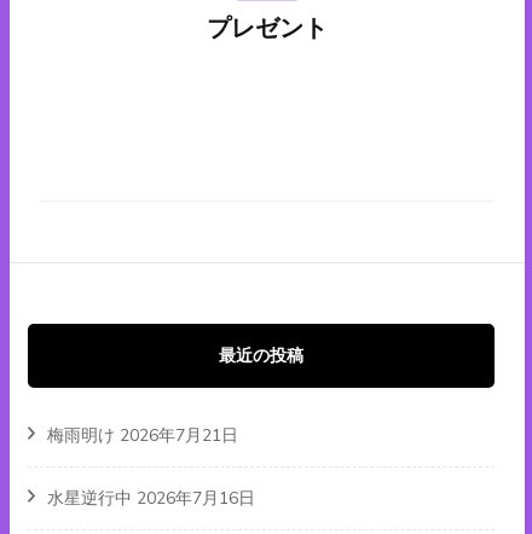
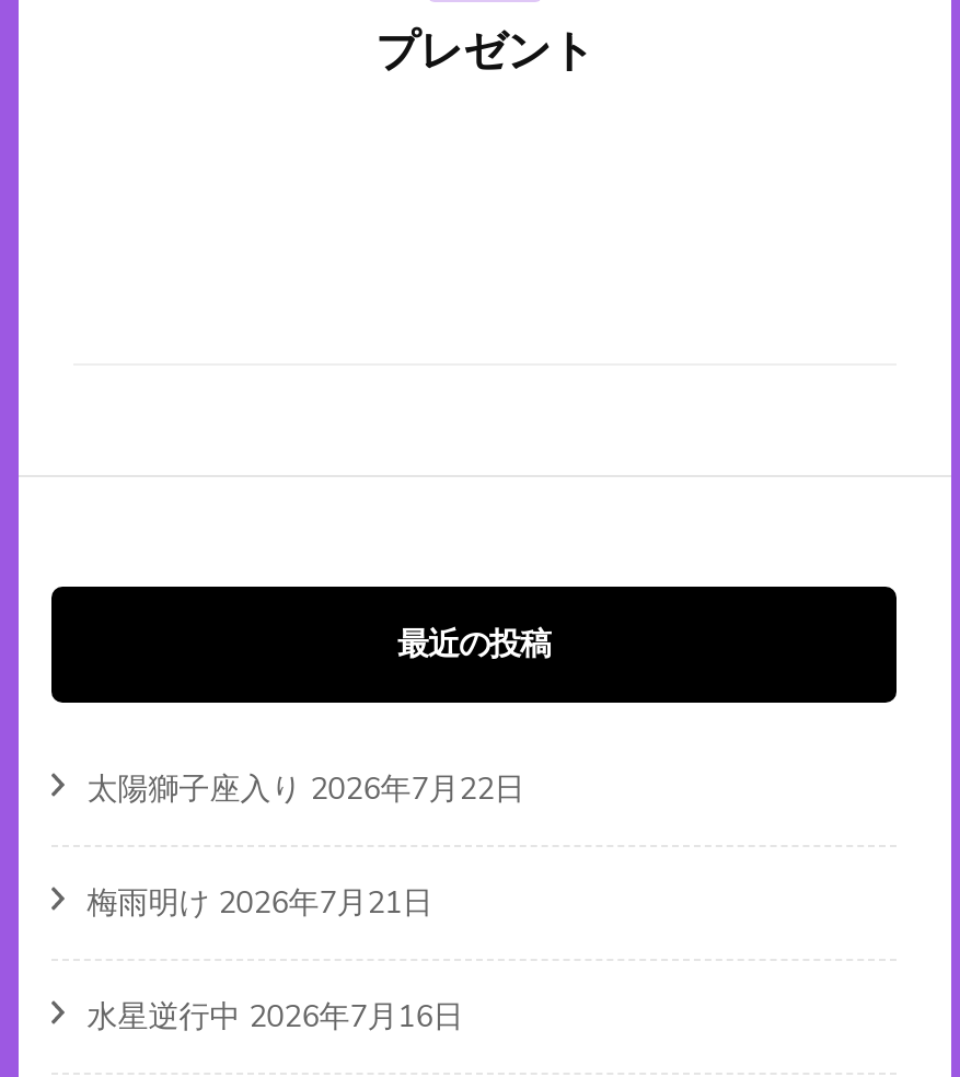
+ 太陽獅子座入り 2026年7月22日
